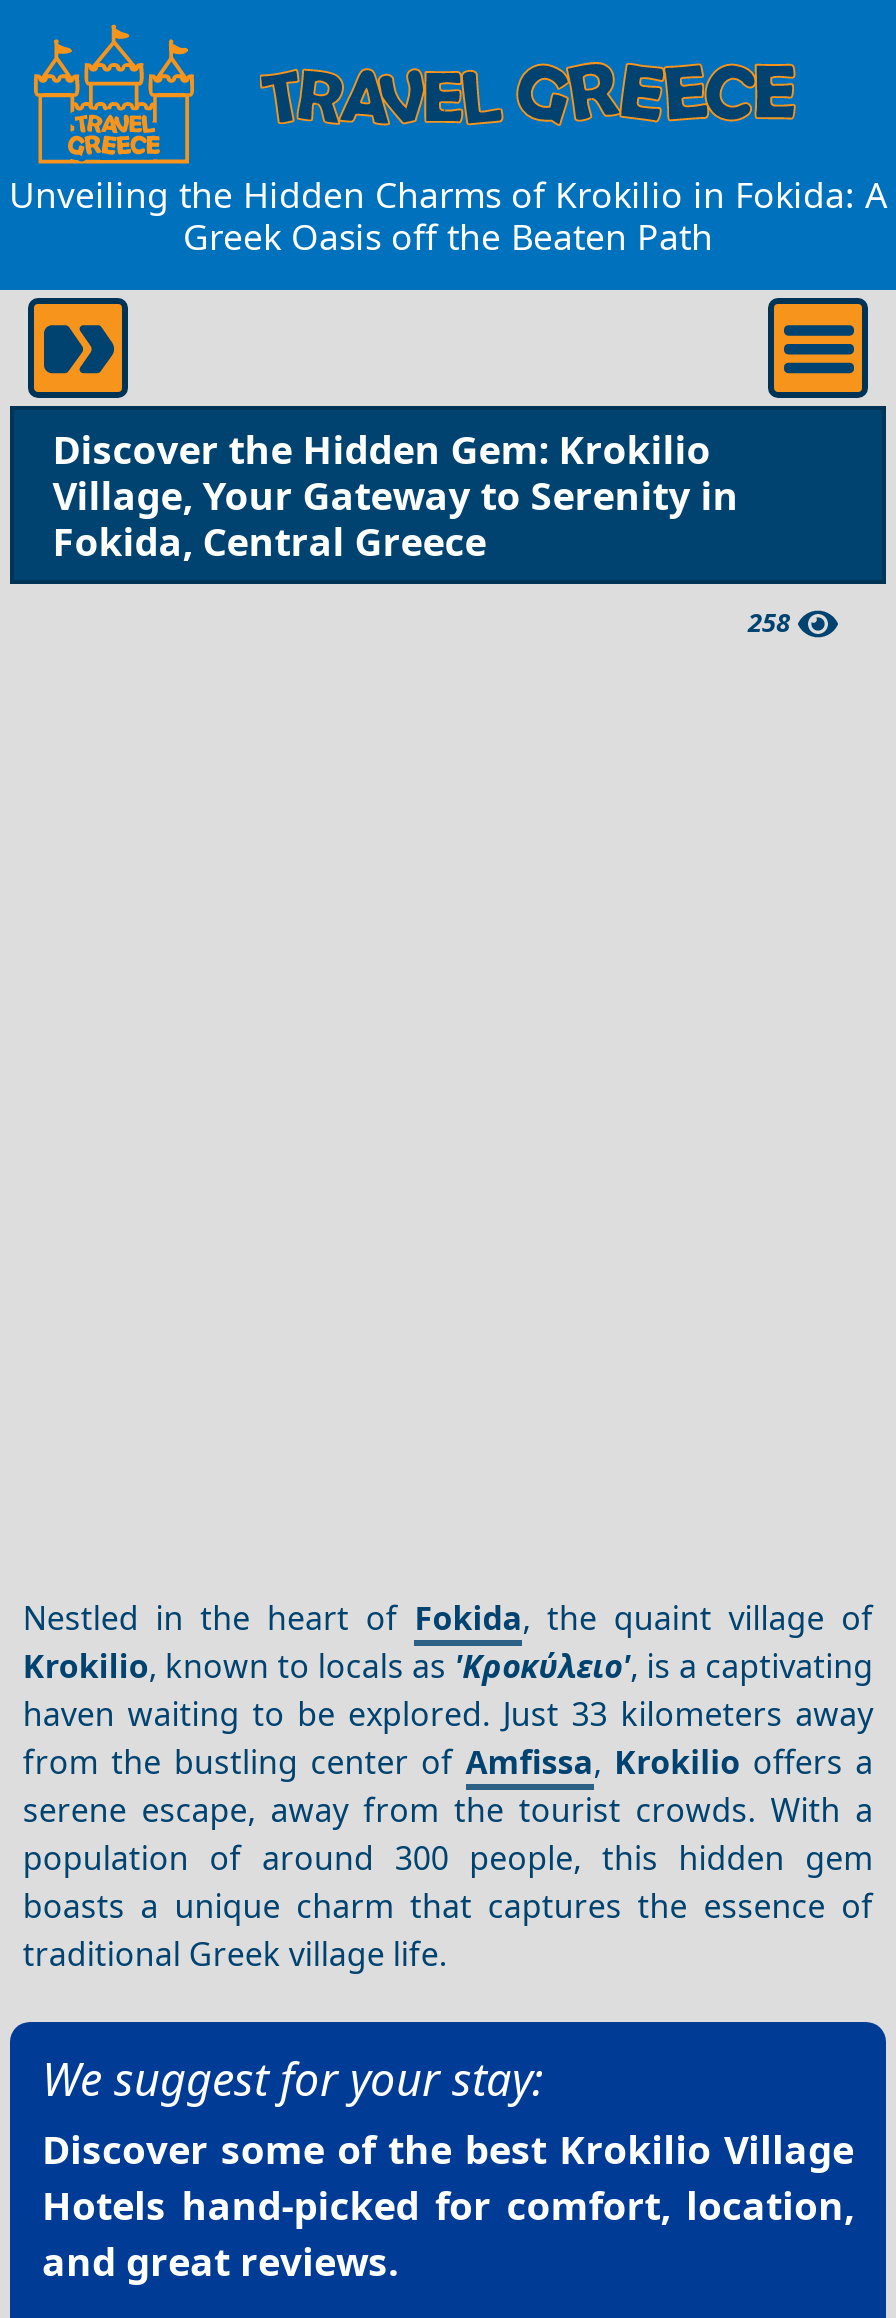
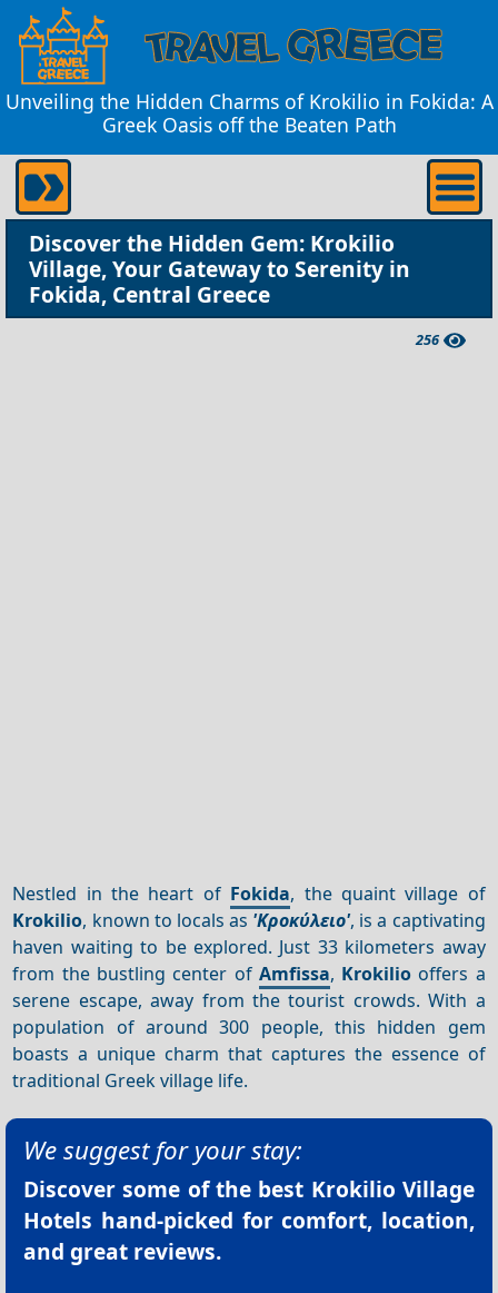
- 258
+ 256
